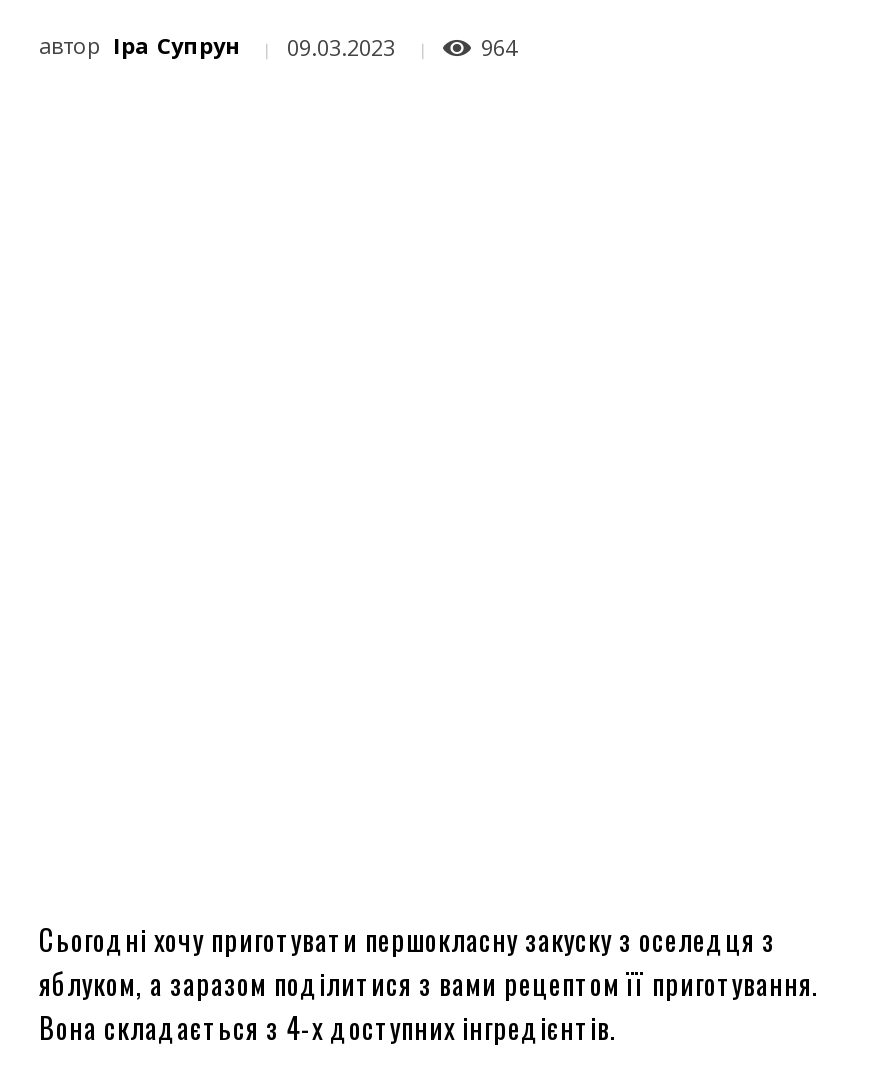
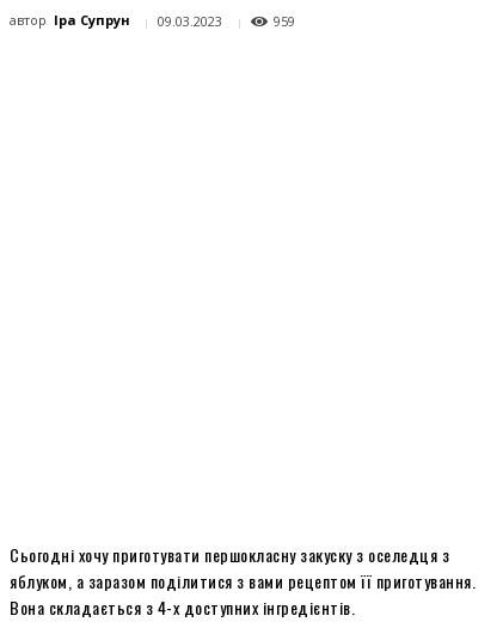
- 964
+ 959
